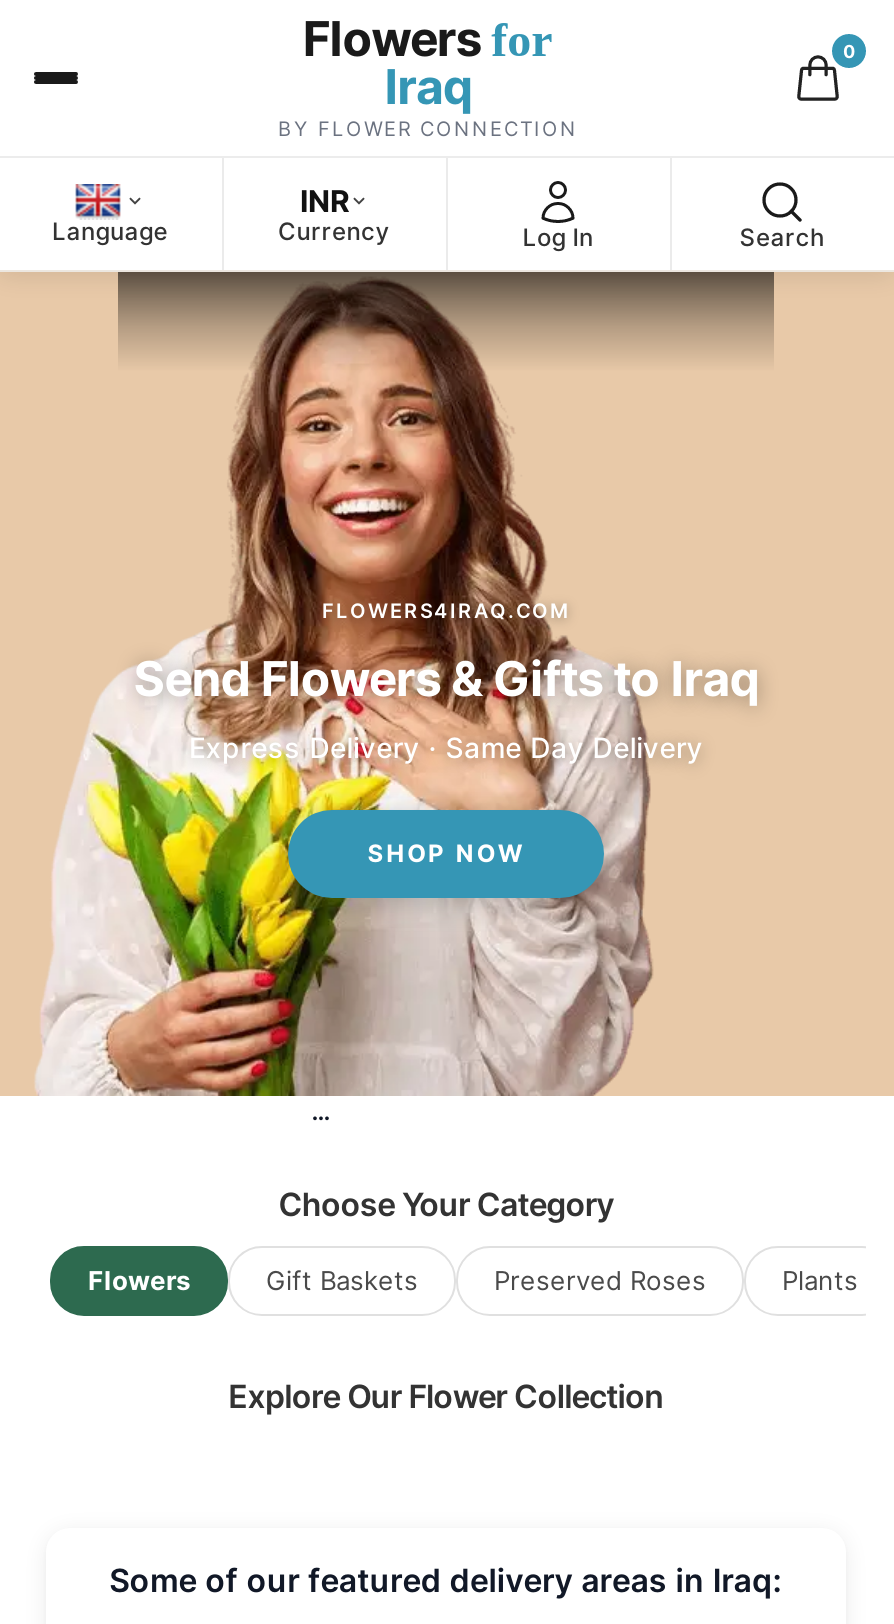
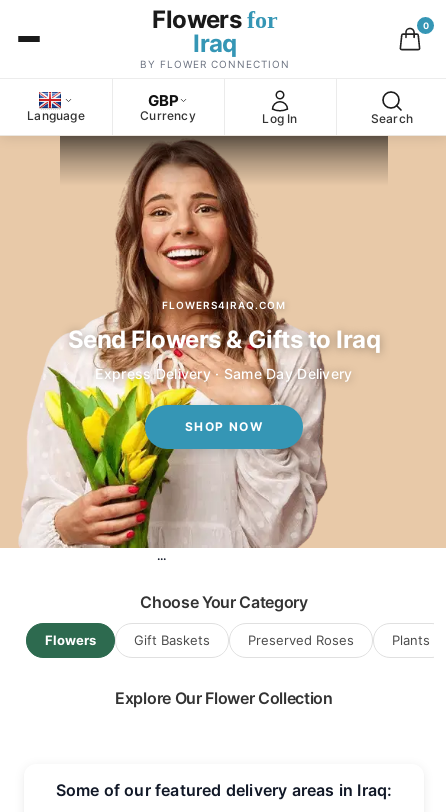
- INR
+ GBP
